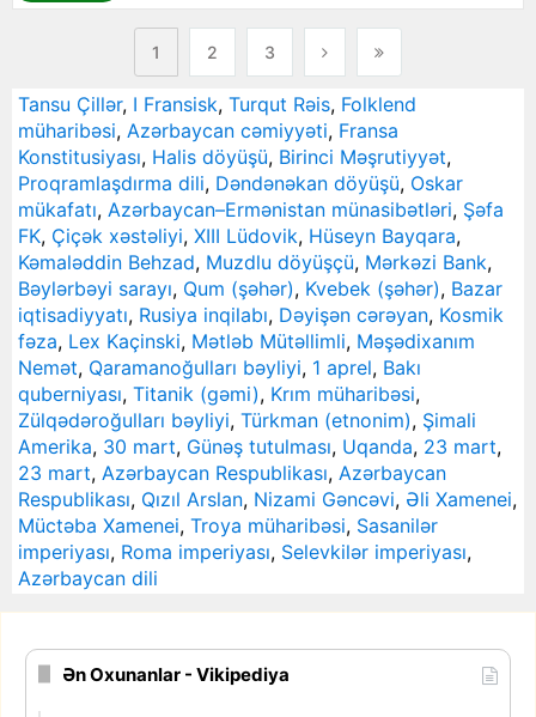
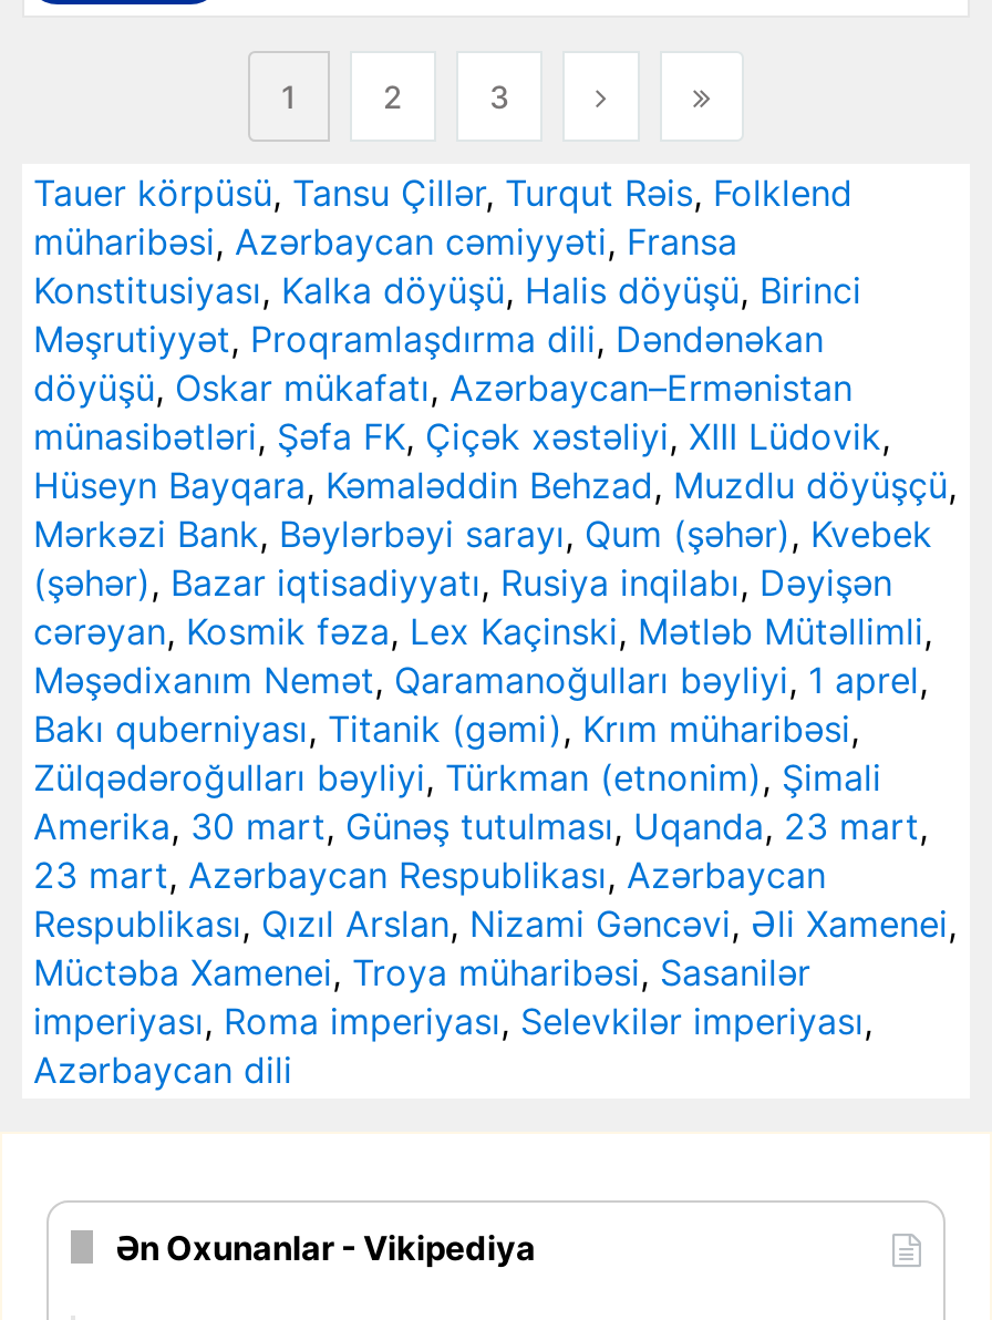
- Tansu Çillər, I Fransisk, Turqut Rəis, Folklend
+ Tauer körpüsü, Tansu Çillər, Turqut Rəis, Folklend

- Konstitusiyası, Halis döyüşü, Birinci Məşrutiyyət,
- Proqramlaşdırma dili, Dəndənəkan döyüşü, Oskar
- mükafatı, Azərbaycan–Ermənistan münasibətləri, Şəfa
- FK, Çiçək xəstəliyi, XIII Lüdovik, Hüseyn Bayqara,
- Kəmaləddin Behzad, Muzdlu döyüşçü, Mərkəzi Bank,
- Bəylərbəyi sarayı, Qum (şəhər), Kvebek (şəhər), Bazar
- iqtisadiyyatı, Rusiya inqilabı, Dəyişən cərəyan, Kosmik
- fəza, Lex Kaçinski, Mətləb Mütəllimli, Məşədixanım
- Nemət, Qaramanoğulları bəyliyi, 1 aprel, Bakı
- quberniyası, Titanik (gəmi), Krım müharibəsi,
+ Konstitusiyası, Kalka döyüşü, Halis döyüşü, Birinci
+ Məşrutiyyət, Proqramlaşdırma dili, Dəndənəkan
+ döyüşü, Oskar mükafatı, Azərbaycan–Ermənistan
+ münasibətləri, Şəfa FK, Çiçək xəstəliyi, XIII Lüdovik,
+ Hüseyn Bayqara, Kəmaləddin Behzad, Muzdlu döyüşçü,
+ Mərkəzi Bank, Bəylərbəyi sarayı, Qum (şəhər), Kvebek
+ (şəhər), Bazar iqtisadiyyatı, Rusiya inqilabı, Dəyişən
+ cərəyan, Kosmik fəza, Lex Kaçinski, Mətləb Mütəllimli,
+ Məşədixanım Nemət, Qaramanoğulları bəyliyi, 1 aprel,
+ Bakı quberniyası, Titanik (gəmi), Krım müharibəsi,
